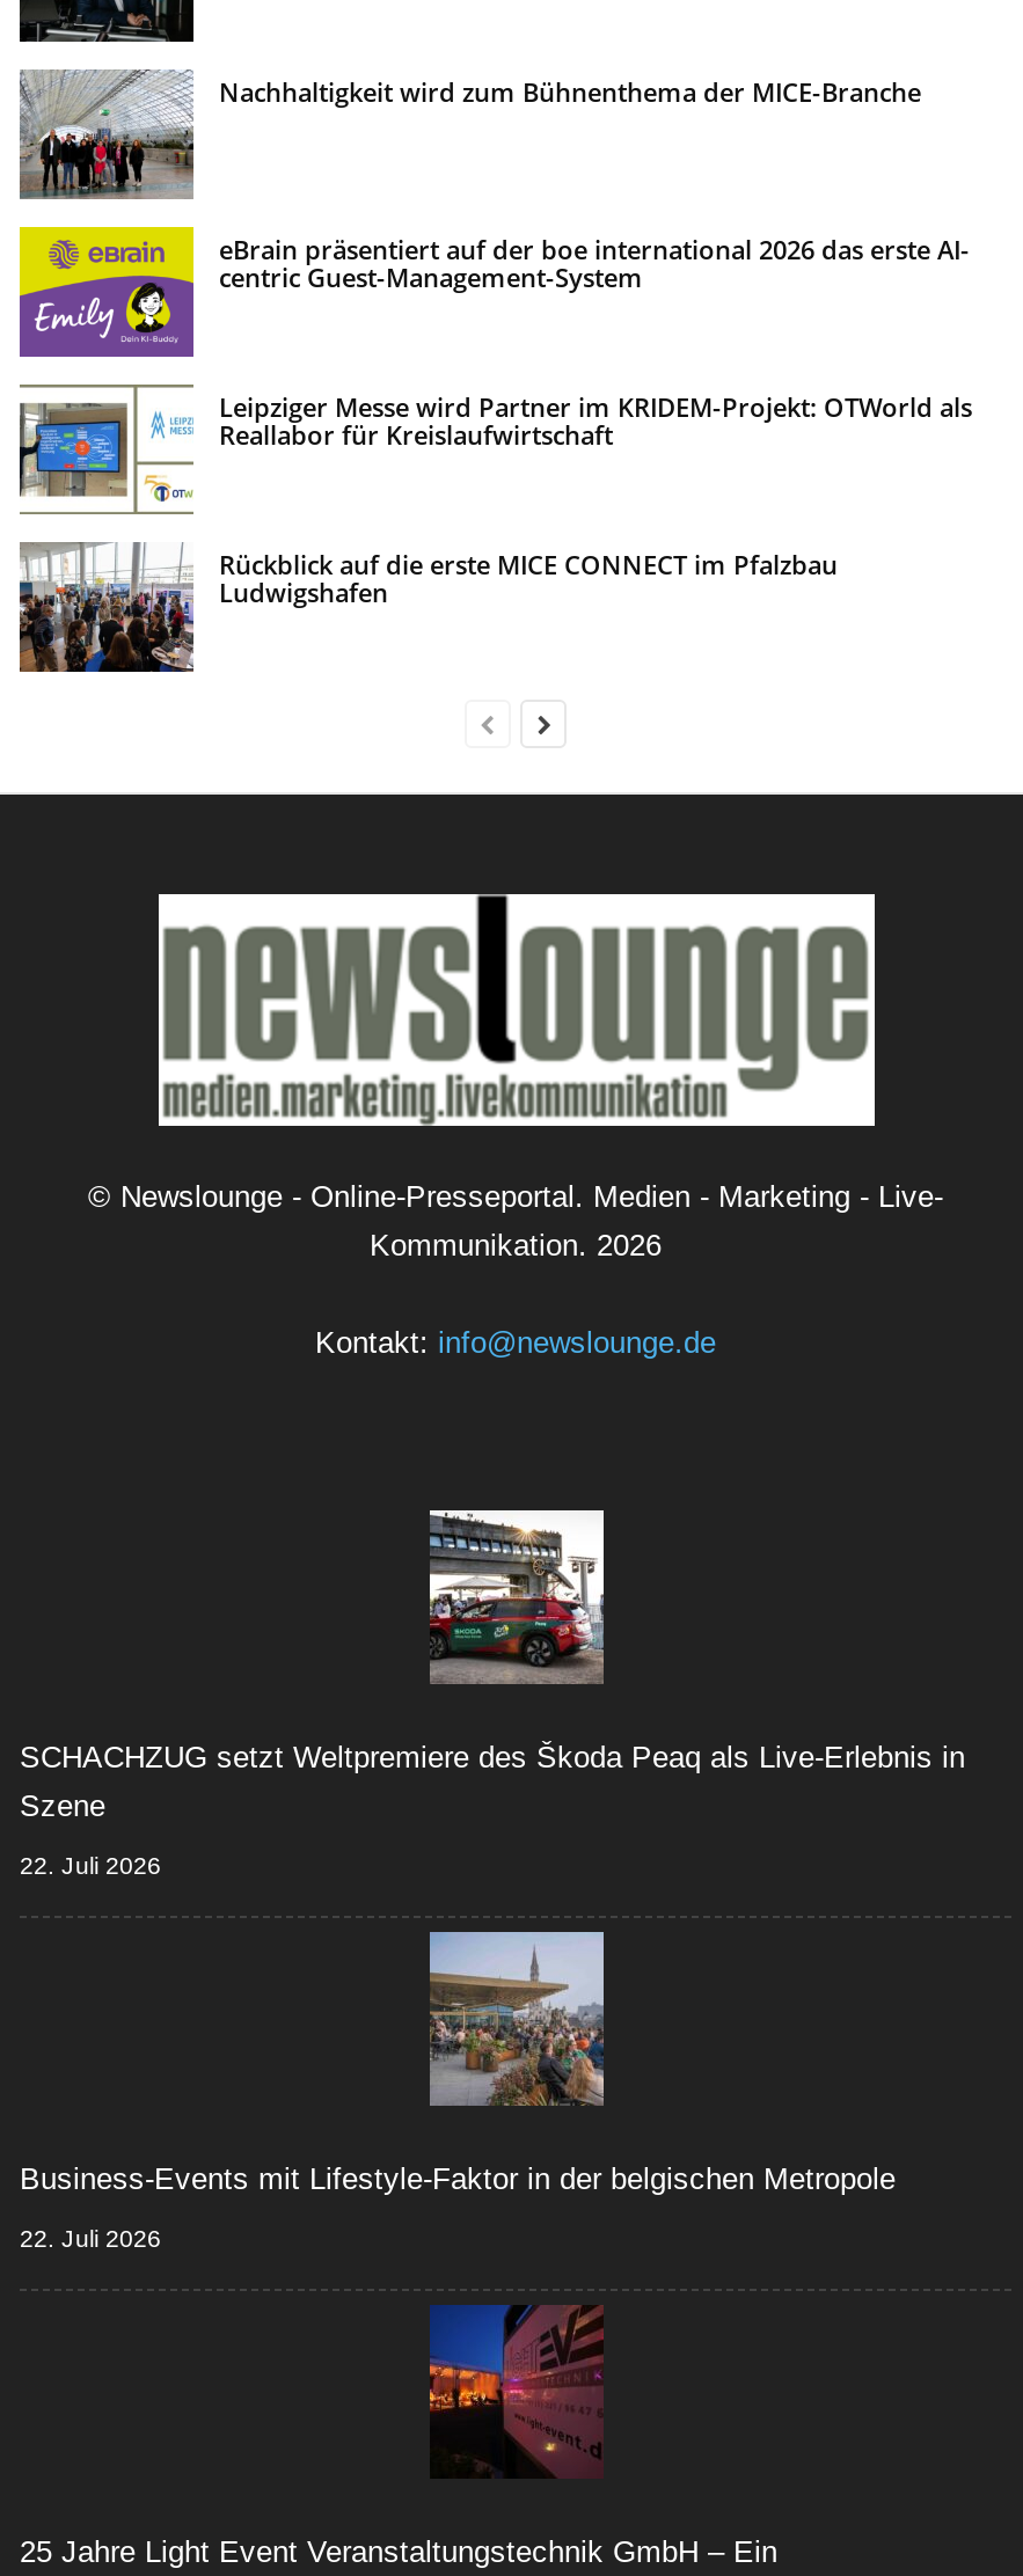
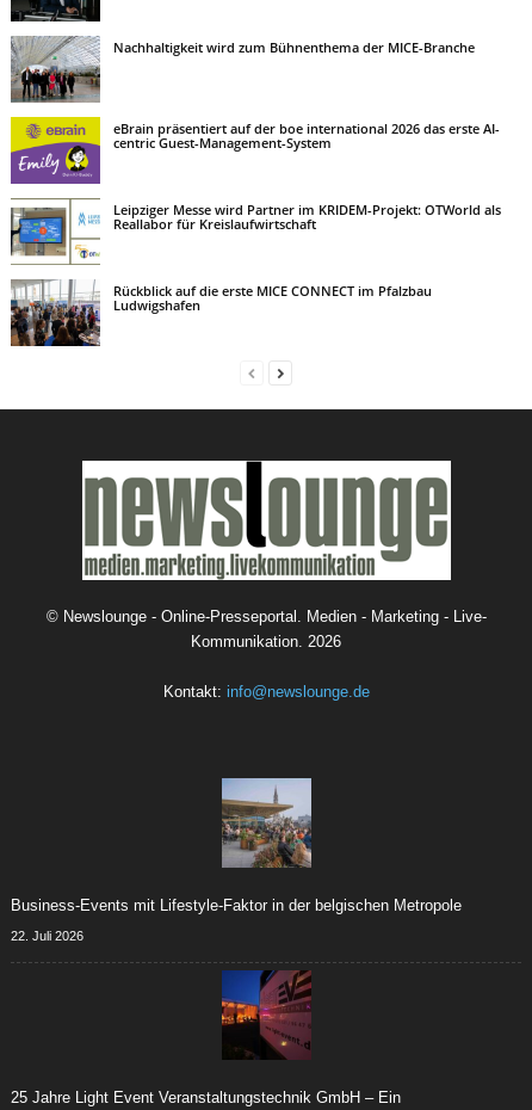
- [image]
- SCHACHZUG setzt Weltpremiere des Škoda Peaq als Live-Erlebnis in
- Szene
- 22. Juli 2026
